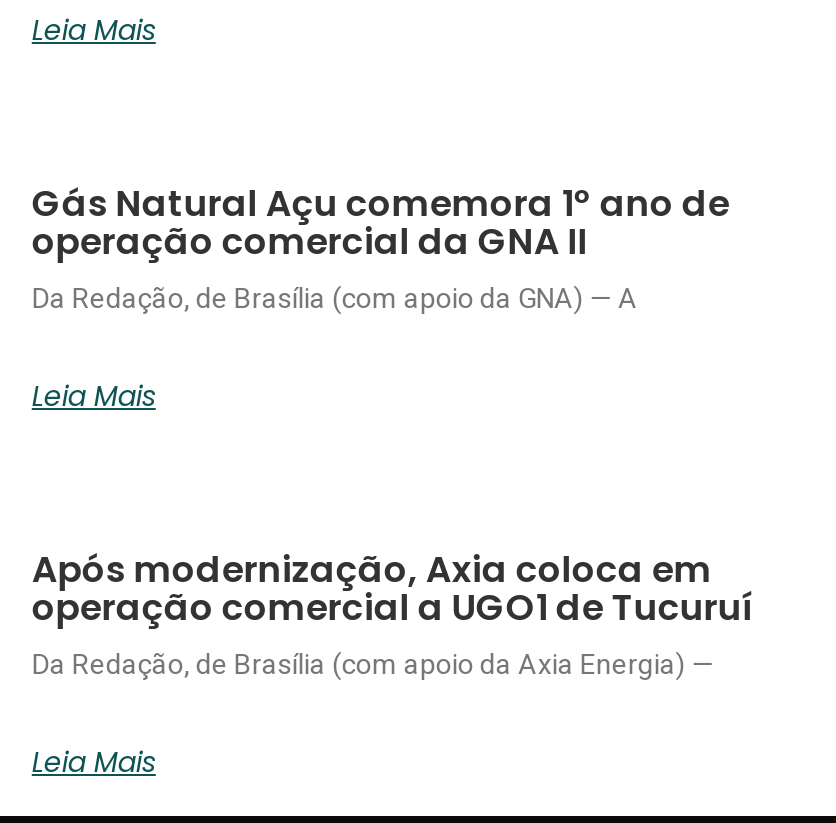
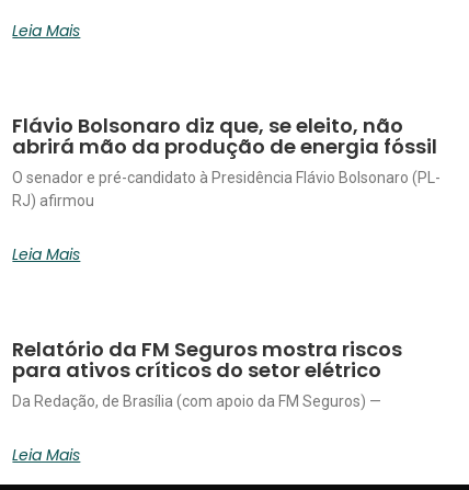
- Gás Natural Açu comemora 1º ano de
- operação comercial da GNA II
- Da Redação, de Brasília (com apoio da GNA) — A
+ Flávio Bolsonaro diz que, se eleito, não
+ abrirá mão da produção de energia fóssil
+ O senador e pré-candidato à Presidência Flávio Bolsonaro (PL-
+ RJ) afirmou

- Após modernização, Axia coloca em
- operação comercial a UGO1 de Tucuruí
- Da Redação, de Brasília (com apoio da Axia Energia) —
+ Relatório da FM Seguros mostra riscos
+ para ativos críticos do setor elétrico
+ Da Redação, de Brasília (com apoio da FM Seguros) —
